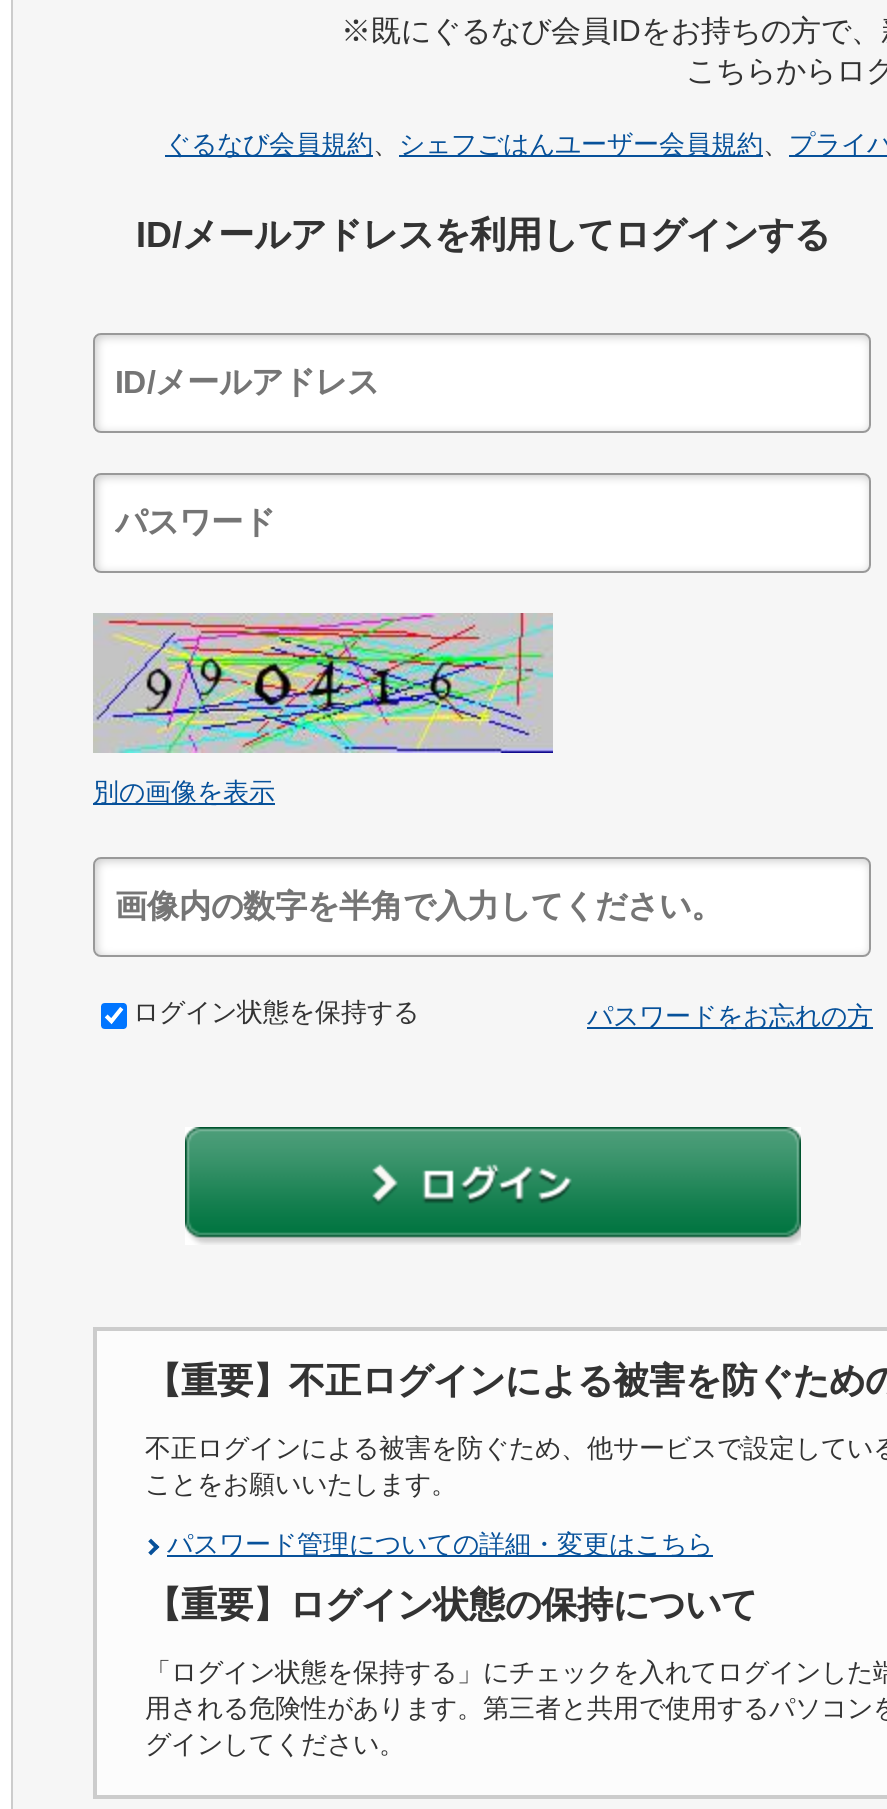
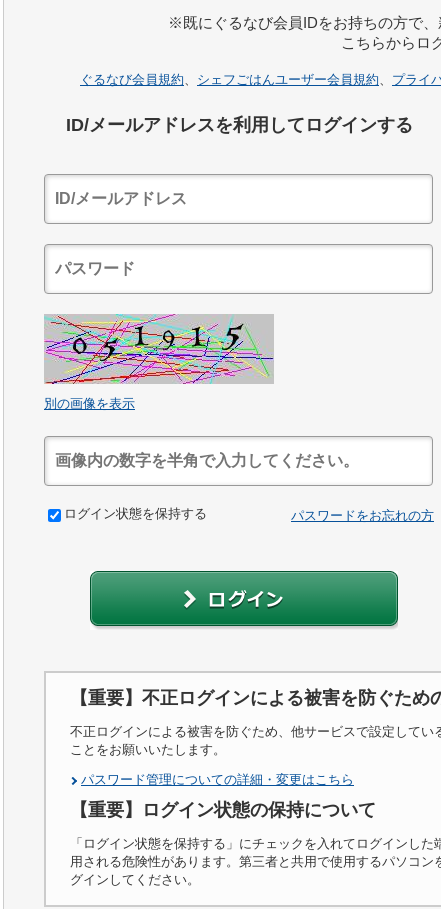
- [image]
+ [image]
